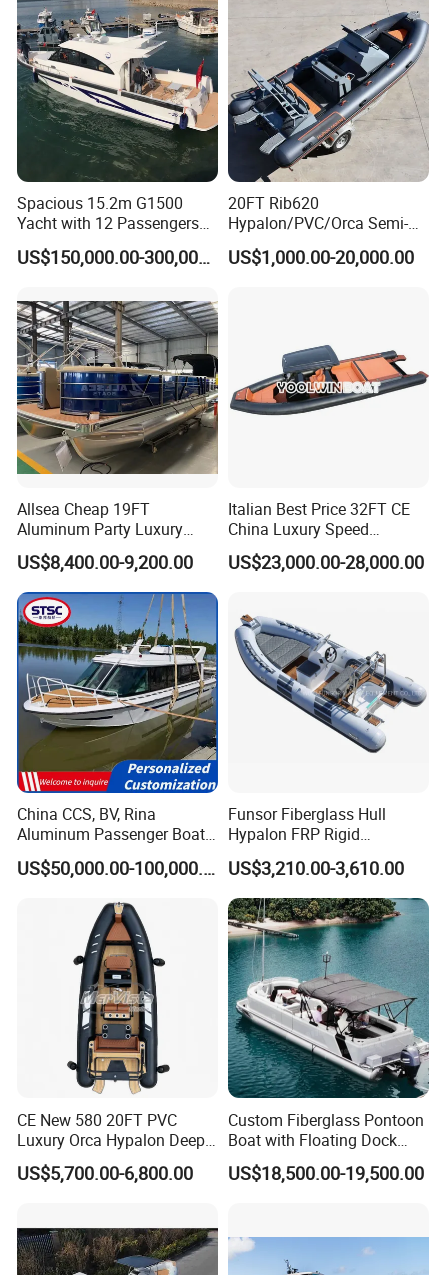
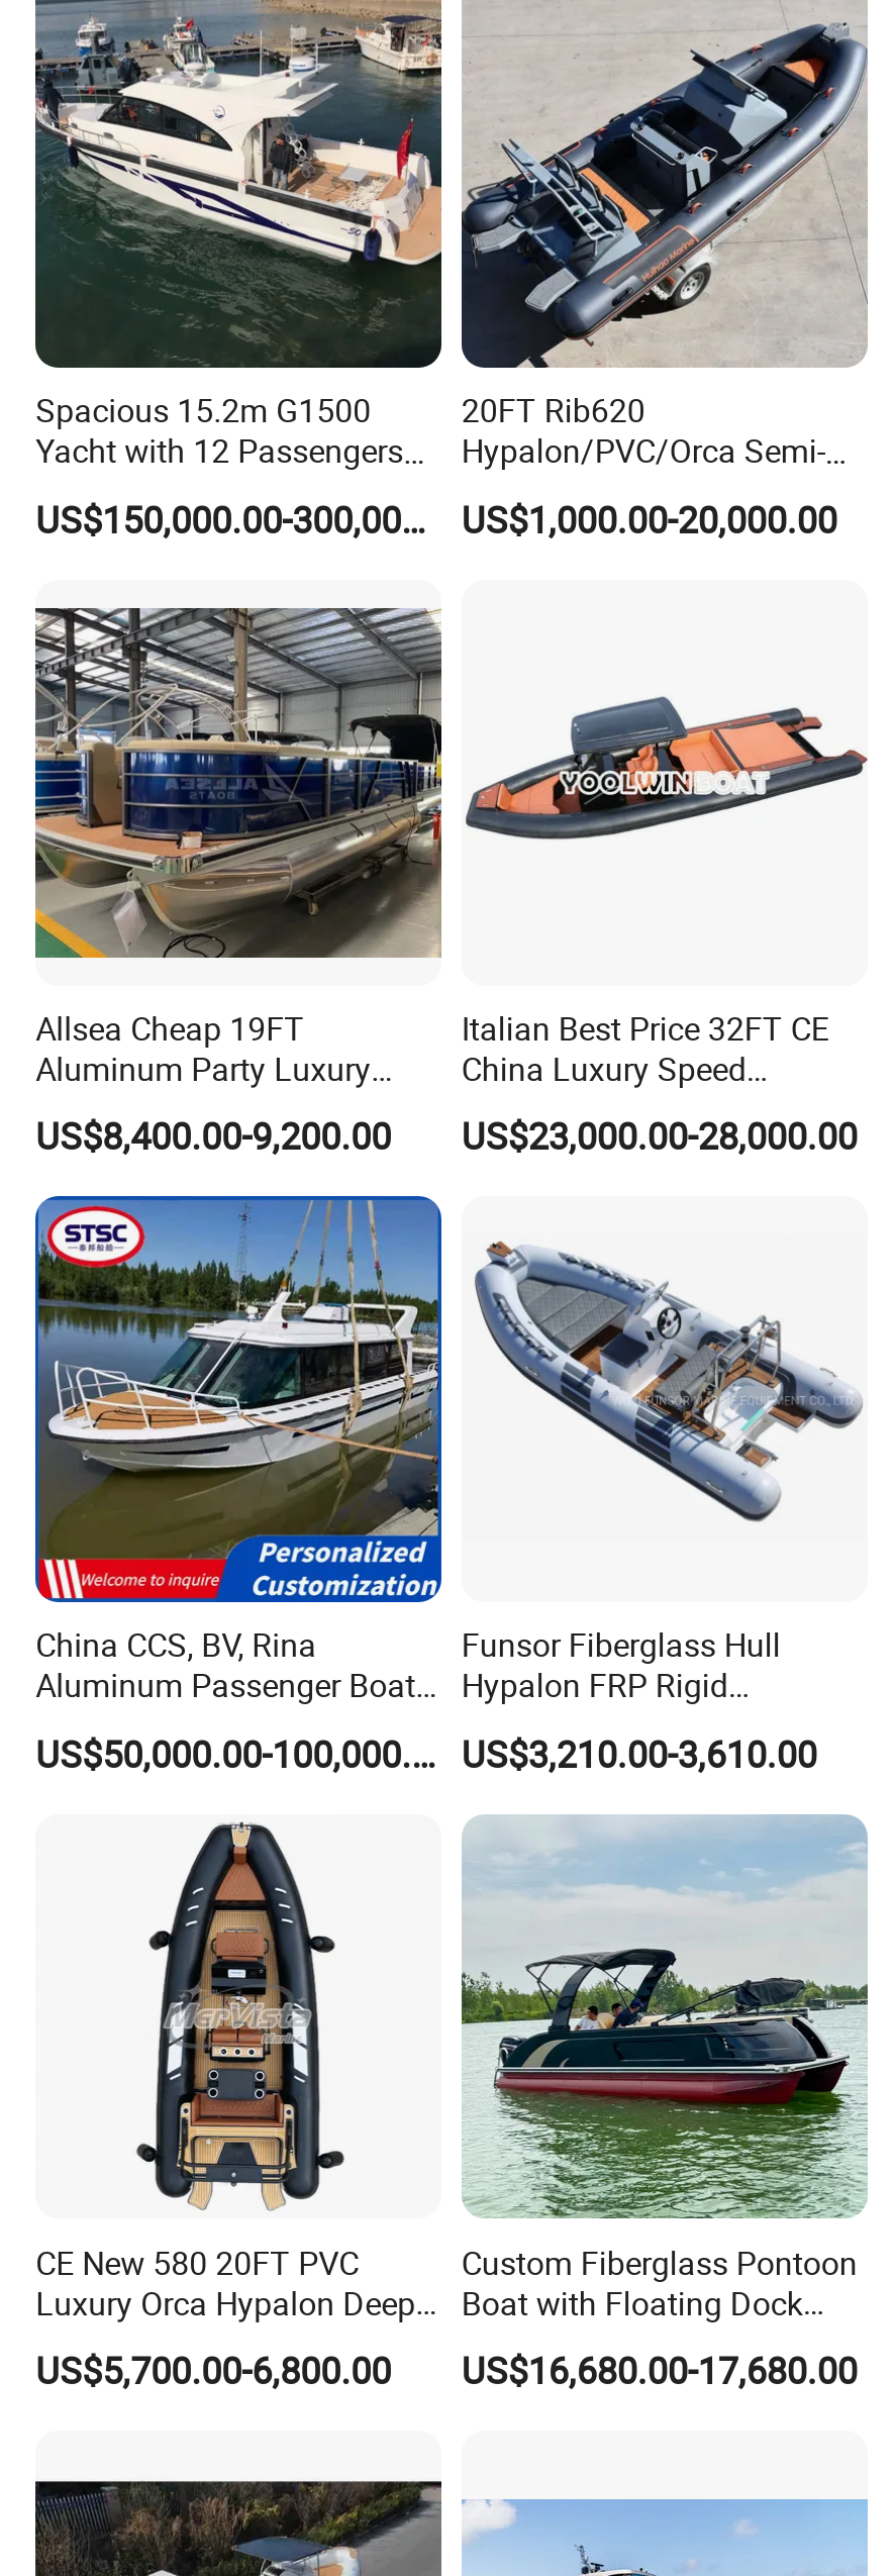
- [image]
+ [image]

- US$18,500.00-19,500.00
+ US$16,680.00-17,680.00
